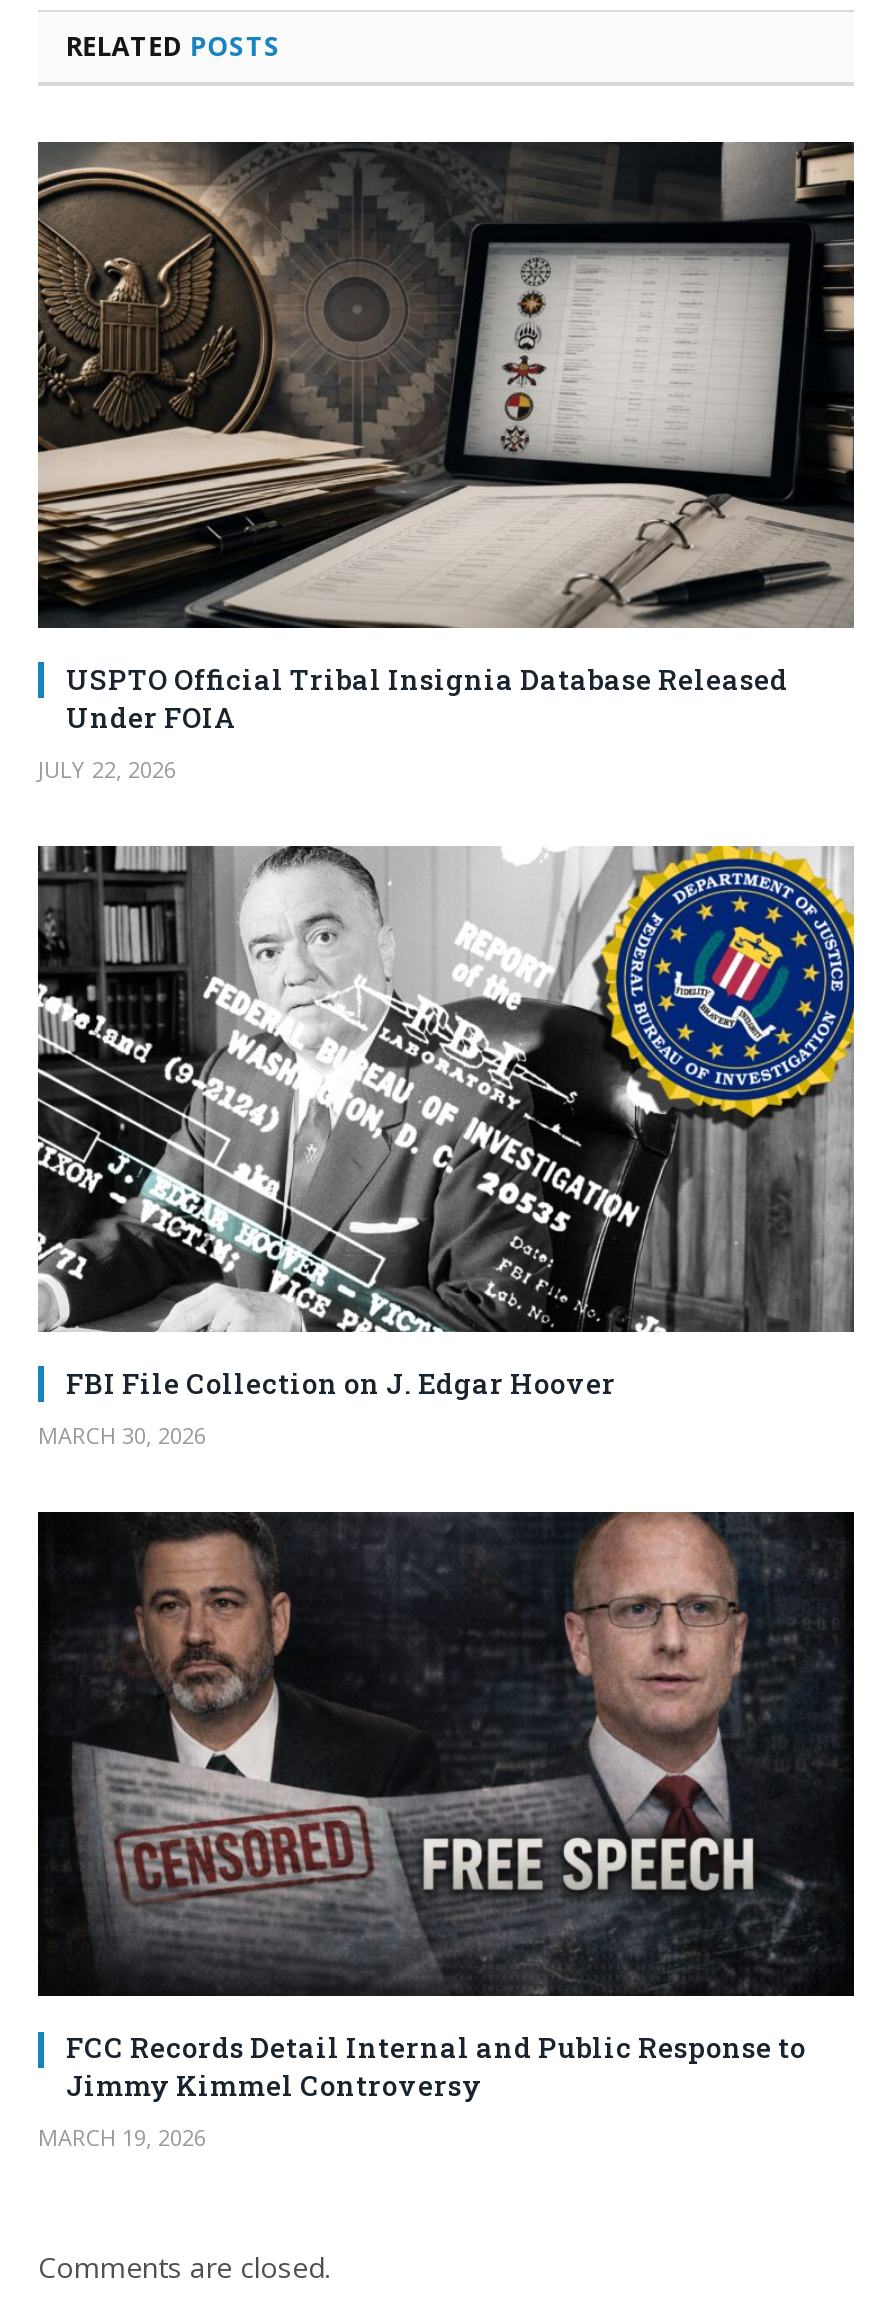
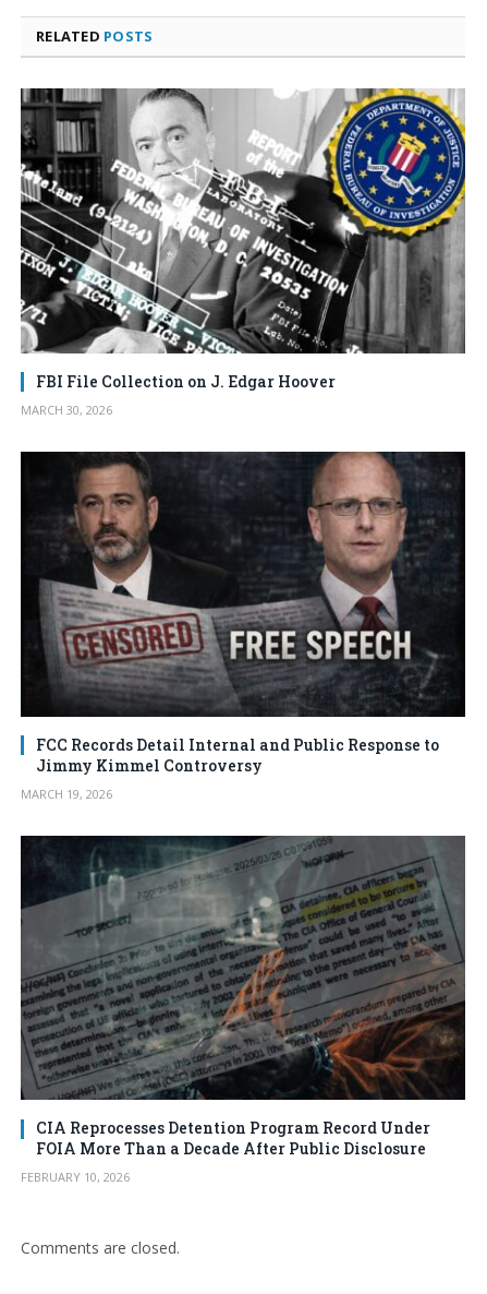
- [image]
- USPTO Official Tribal Insignia Database Released
- Under FOIA
- JULY 22, 2026

moved up: [image] | FBI File Collection on J. Edgar Hoover | MARCH 30, 2026 | FCC Records Detail Internal and Public Response to | Jimmy Kimmel Controversy | MARCH 19, 2026

+ [image]
+ CIA Reprocesses Detention Program Record Under
+ FOIA More Than a Decade After Public Disclosure
+ FEBRUARY 10, 2026
